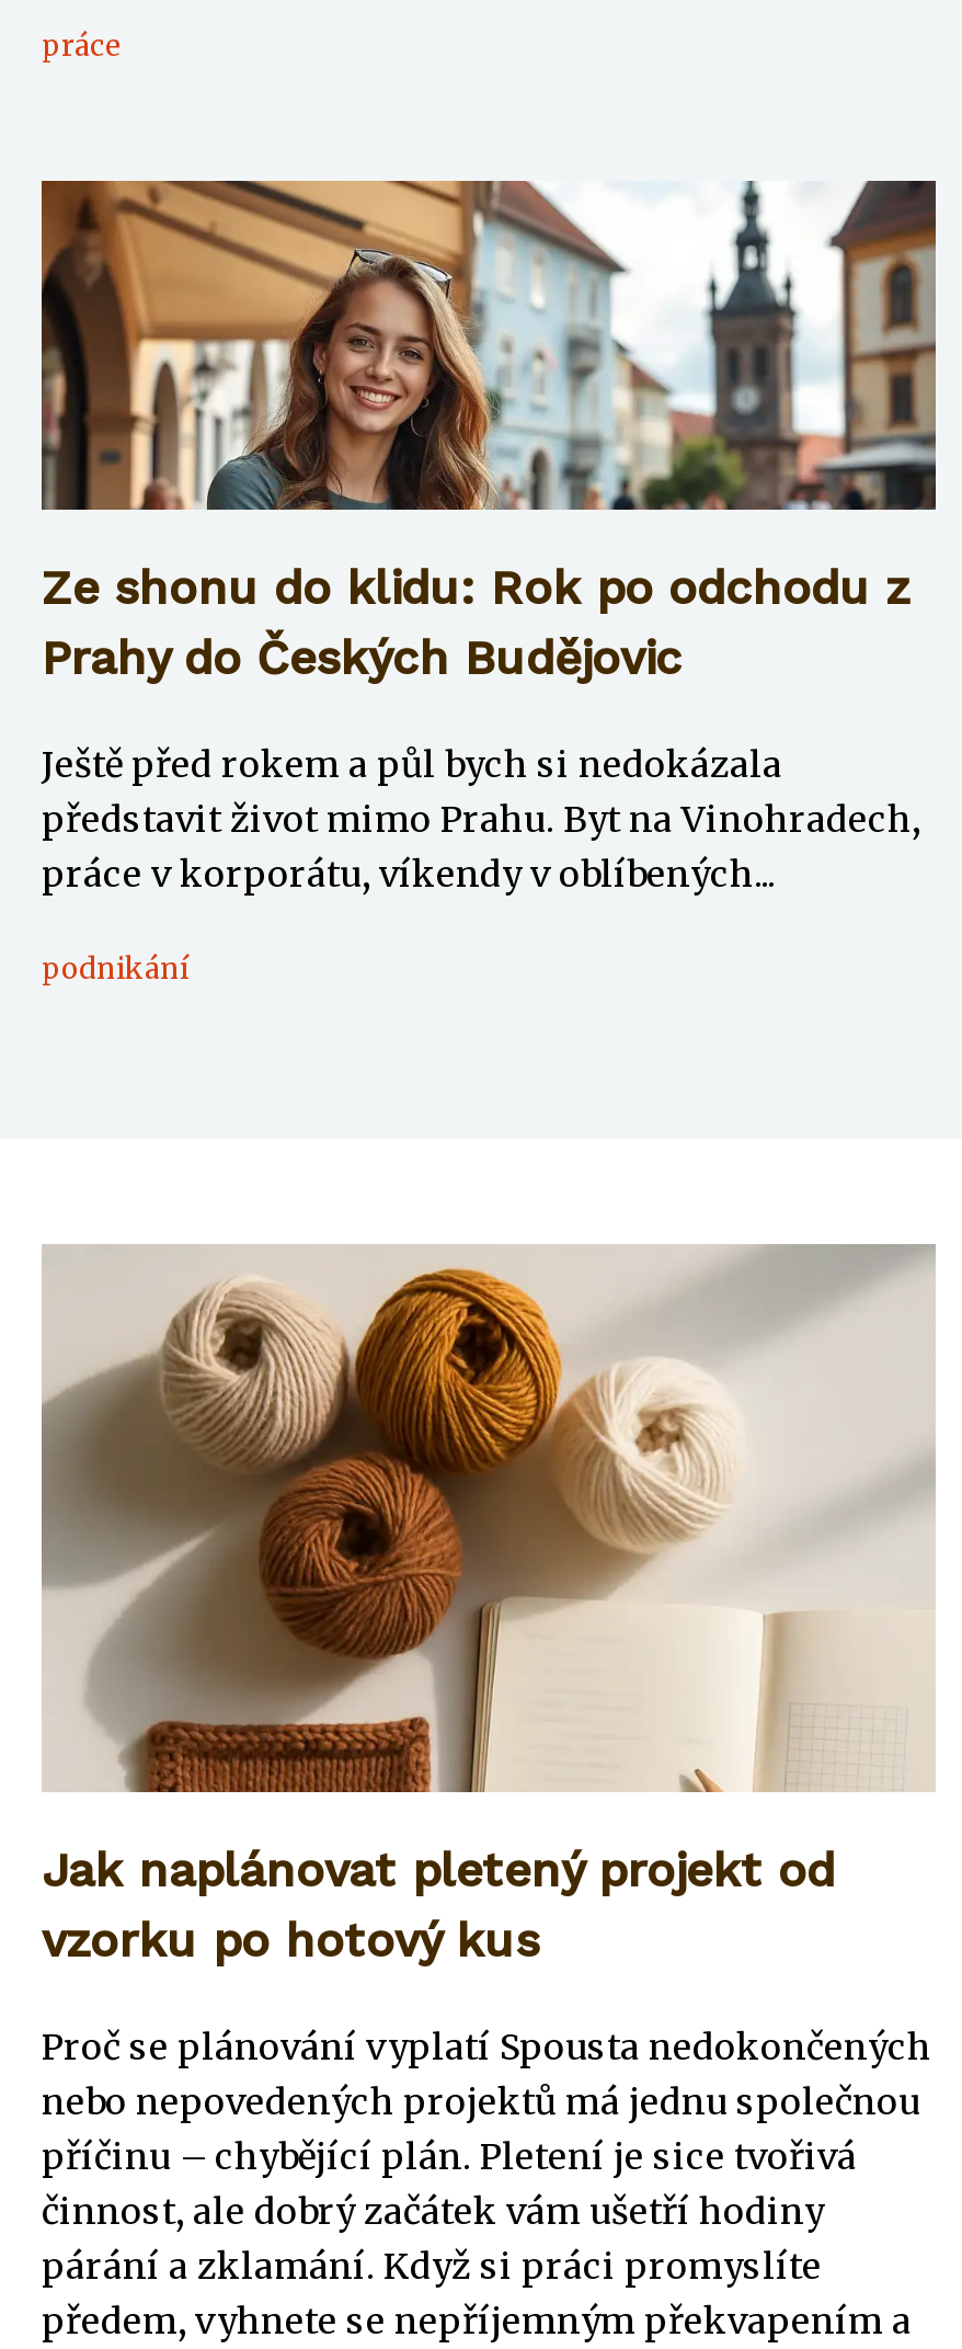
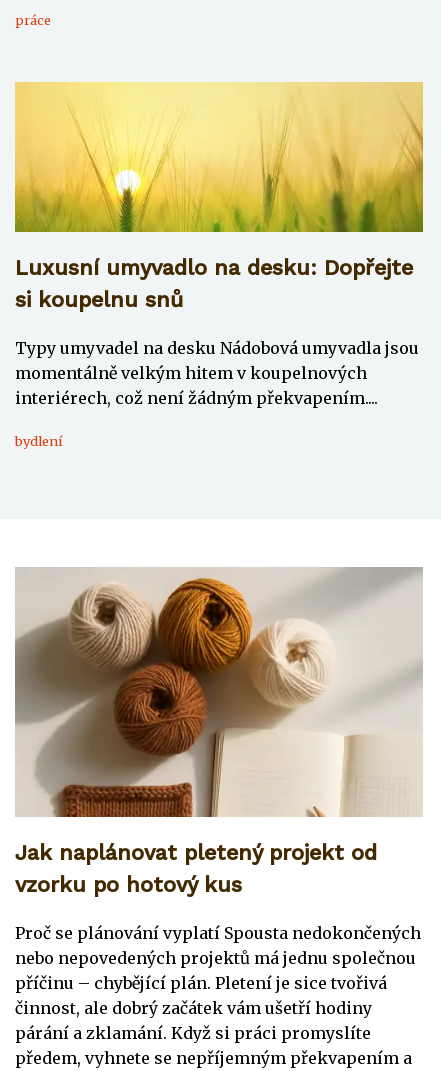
- [image]
- Ze shonu do klidu: Rok po odchodu z
- Prahy do Českých Budějovic
+ [image]
+ Luxusní umyvadlo na desku: Dopřejte
+ si koupelnu snů

- Ještě před rokem a půl bych si nedokázala
- představit život mimo Prahu. Byt na Vinohradech,
- práce v korporátu, víkendy v oblíbených...
+ Typy umyvadel na desku Nádobová umyvadla jsou
+ momentálně velkým hitem v koupelnových
+ interiérech, což není žádným překvapením....

- podnikání
+ bydlení
